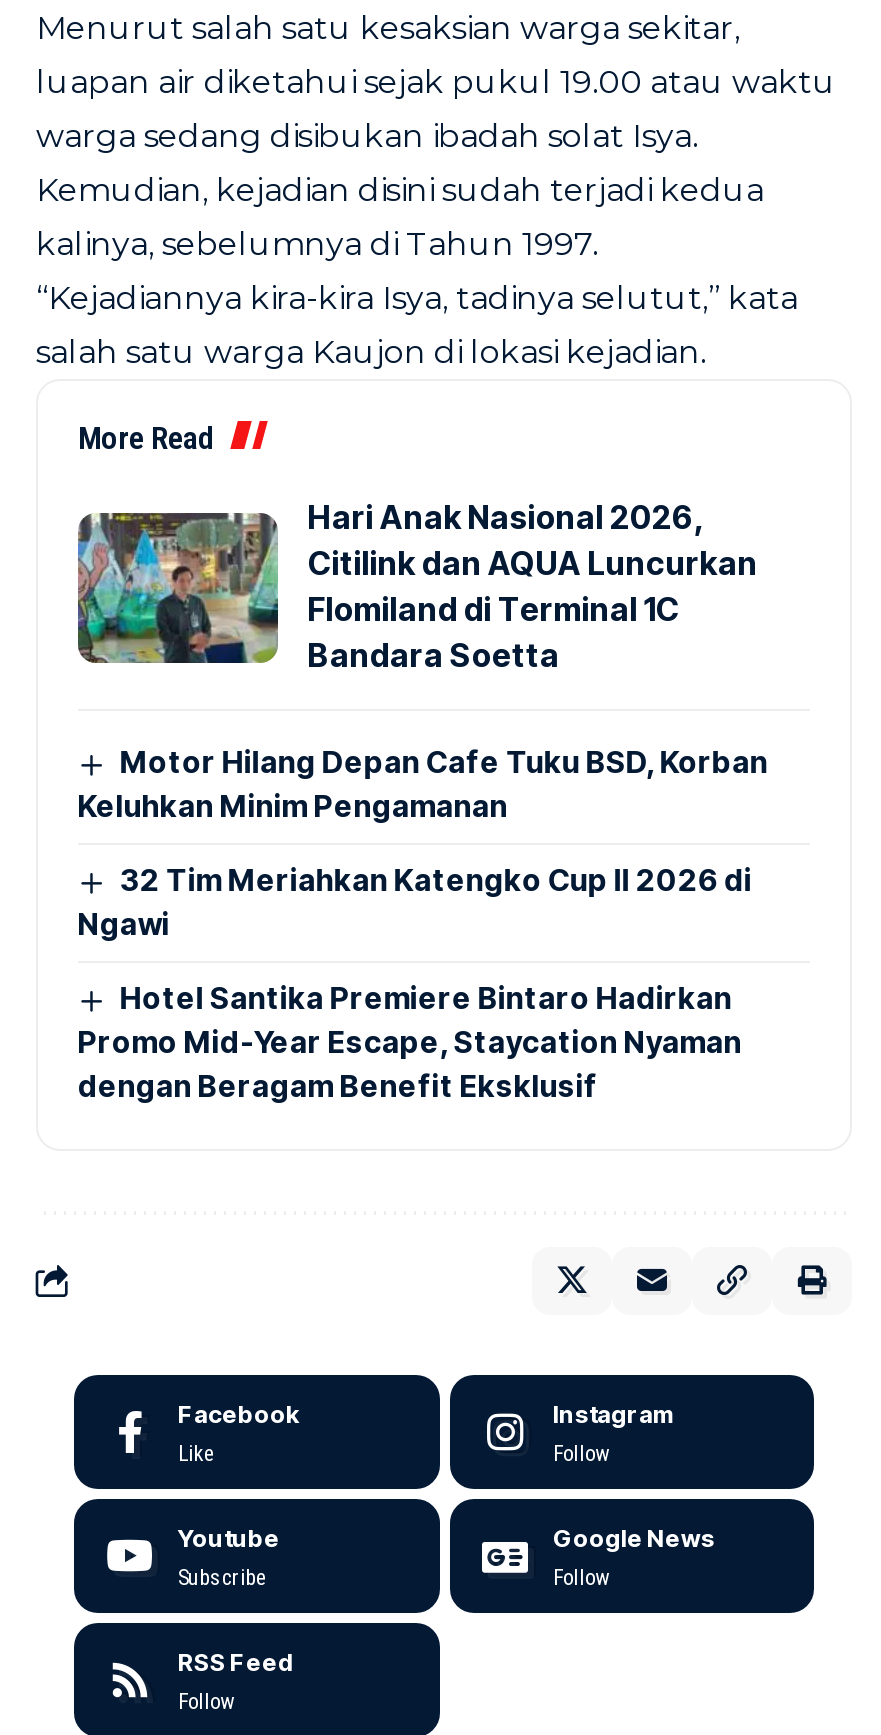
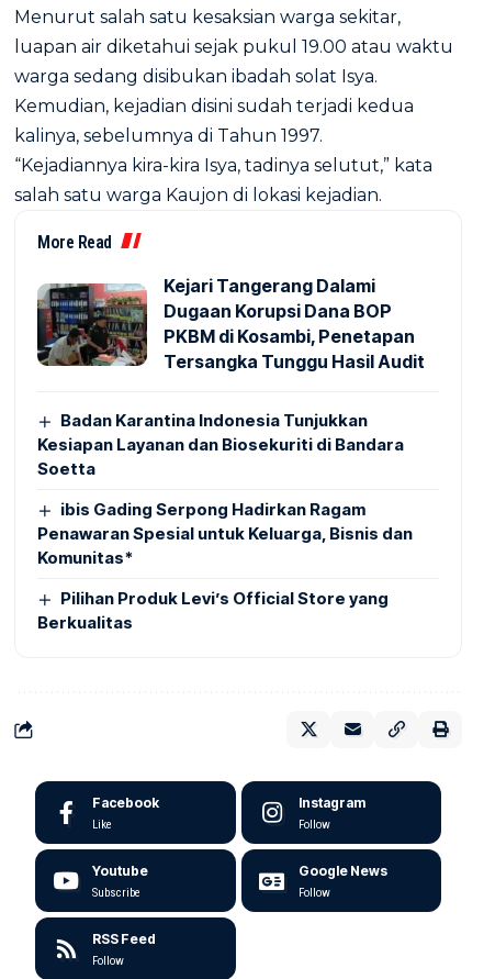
- [image]
- Hari Anak Nasional 2026,
- Citilink dan AQUA Luncurkan
- Flomiland di Terminal 1C
- Bandara Soetta
+ [image]
+ Kejari Tangerang Dalami
+ Dugaan Korupsi Dana BOP
+ PKBM di Kosambi, Penetapan
+ Tersangka Tunggu Hasil Audit

- Motor Hilang Depan Cafe Tuku BSD, Korban
- Keluhkan Minim Pengamanan
+ Badan Karantina Indonesia Tunjukkan
+ Kesiapan Layanan dan Biosekuriti di Bandara
+ Soetta

- 32 Tim Meriahkan Katengko Cup II 2026 di
- Ngawi
+ ibis Gading Serpong Hadirkan Ragam
+ Penawaran Spesial untuk Keluarga, Bisnis dan
+ Komunitas*

- Hotel Santika Premiere Bintaro Hadirkan
- Promo Mid-Year Escape, Staycation Nyaman
- dengan Beragam Benefit Eksklusif
+ Pilihan Produk Levi’s Official Store yang
+ Berkualitas
